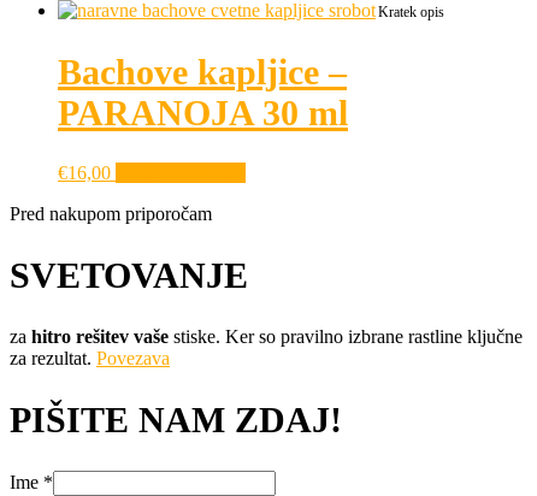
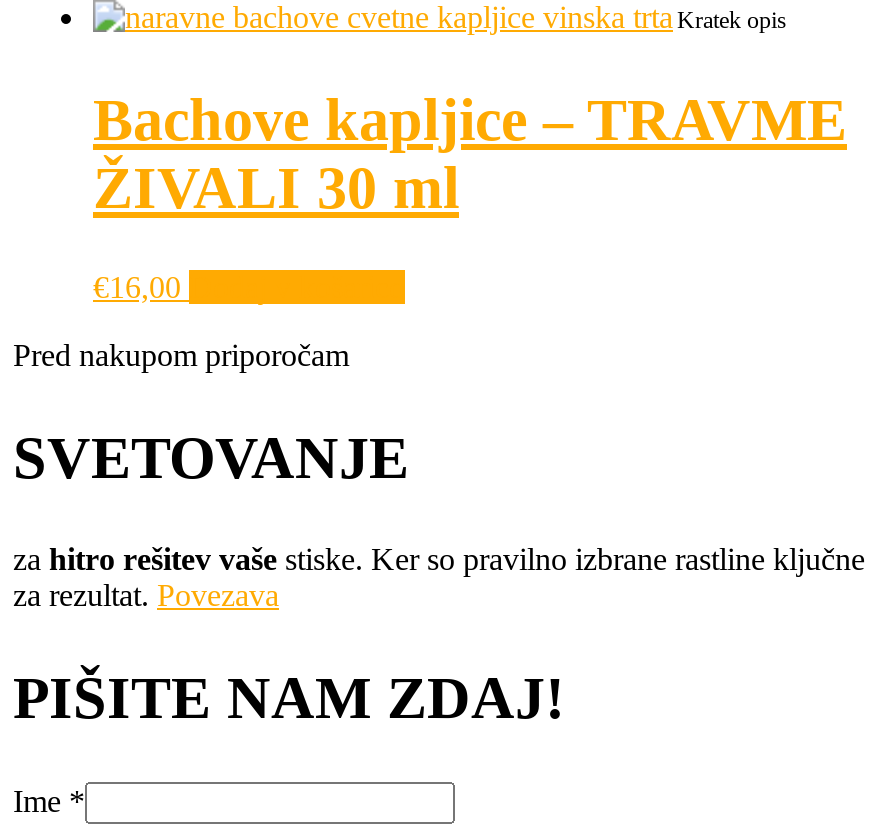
- Bachove kapljice –
- PARANOJA 30 ml
+ Bachove kapljice – TRAVME
+ ŽIVALI 30 ml
